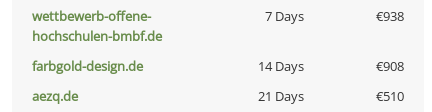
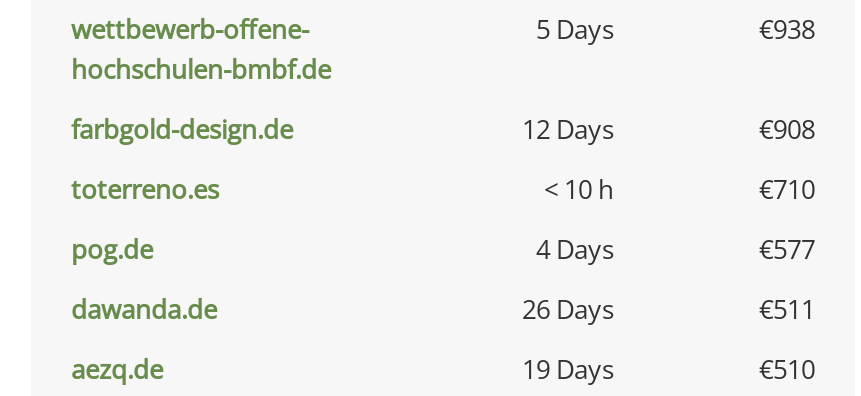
- 7 Days
+ 5 Days

- 14 Days
+ 12 Days

+ toterreno.es
+ < 10 h
+ €710
+ pog.de
+ 4 Days
+ €577
+ dawanda.de
+ 26 Days
+ €511

- 21 Days
+ 19 Days
